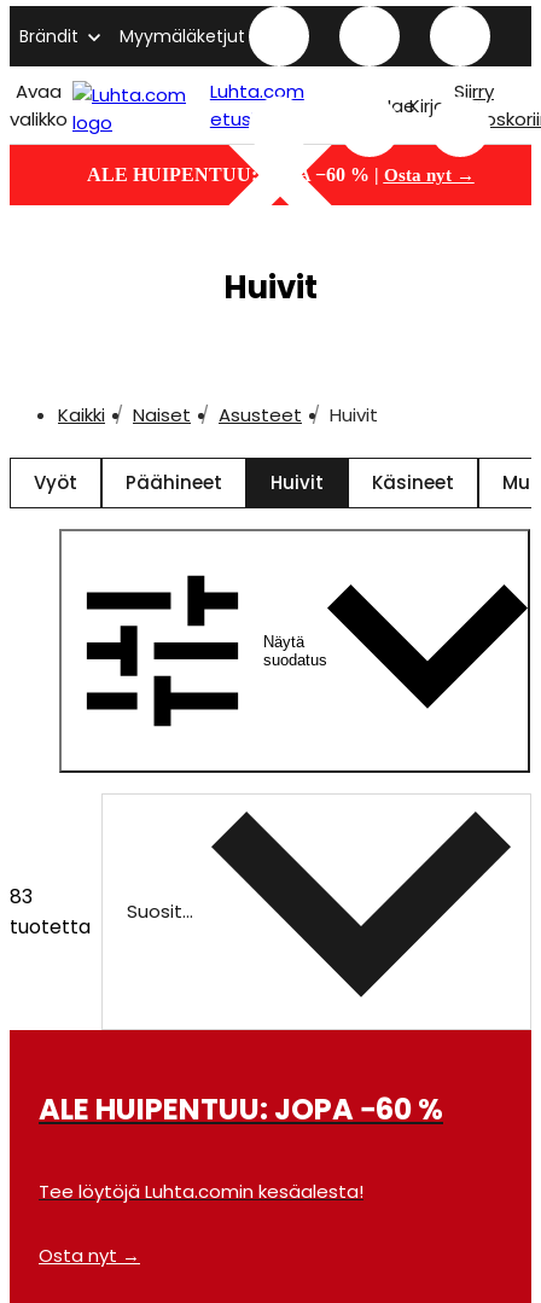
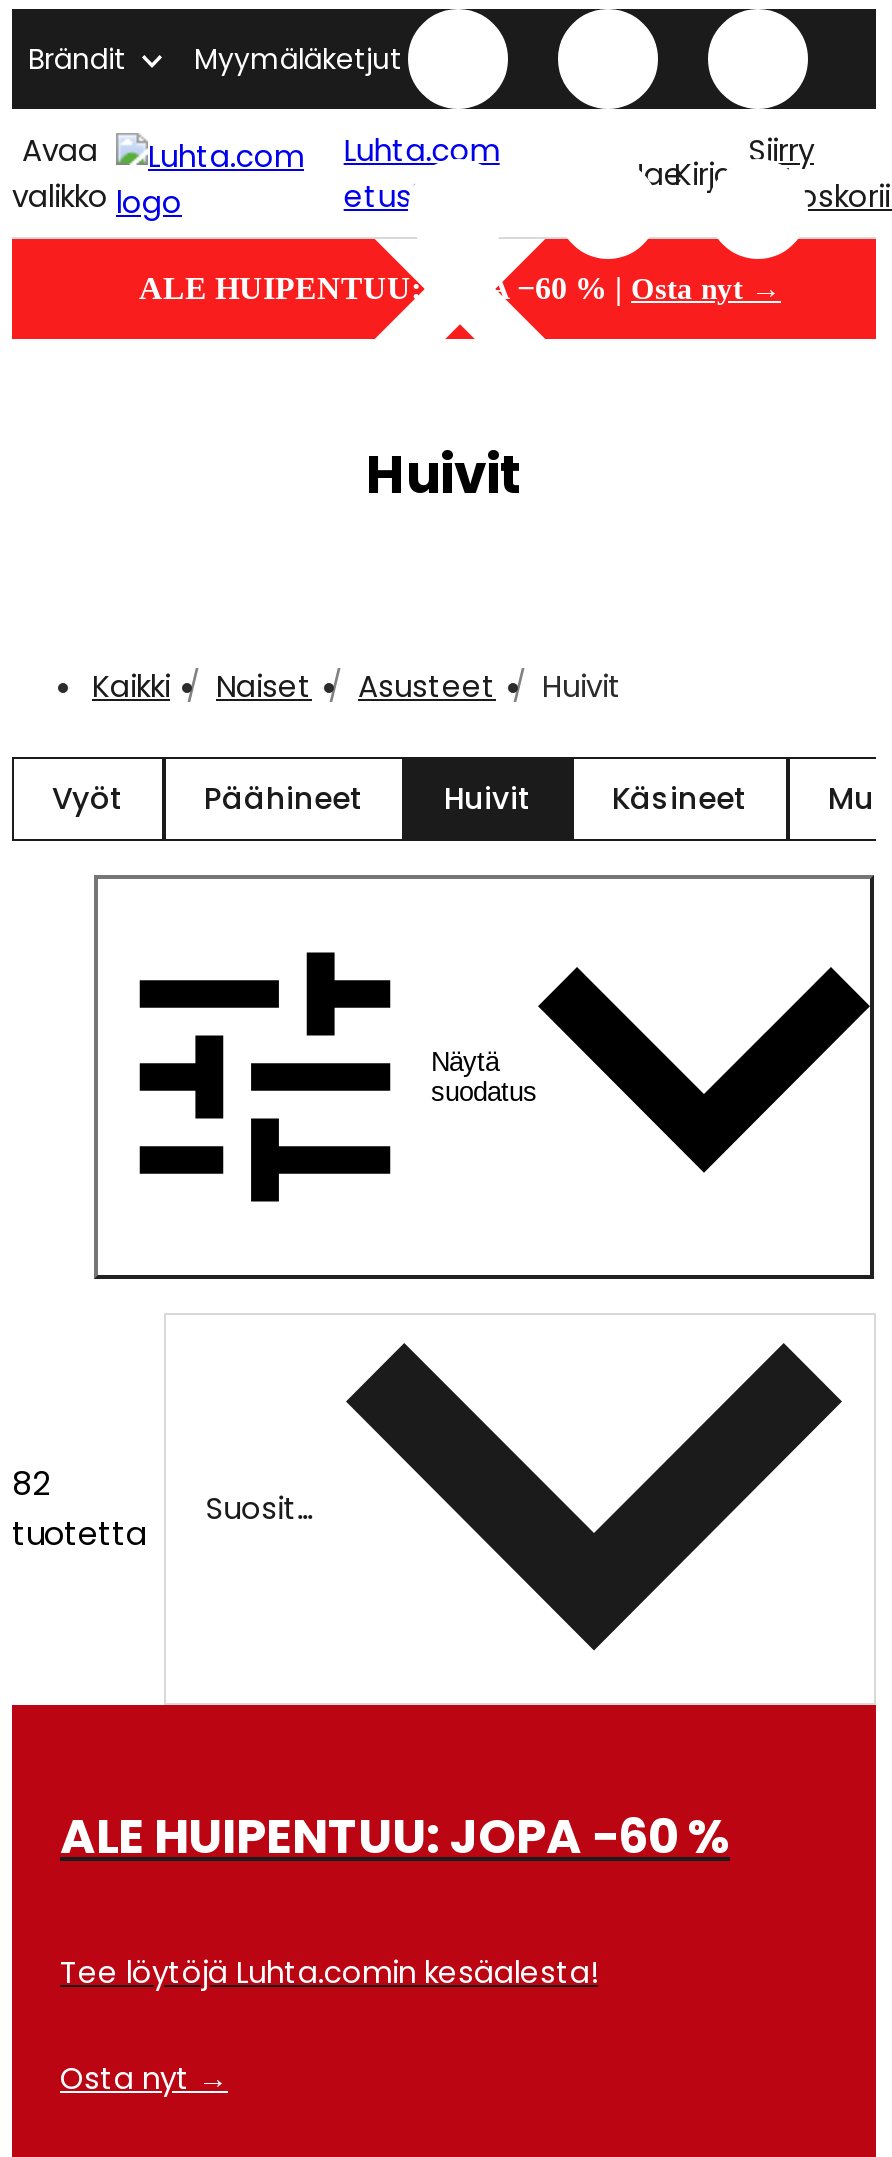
- 83
+ 82
